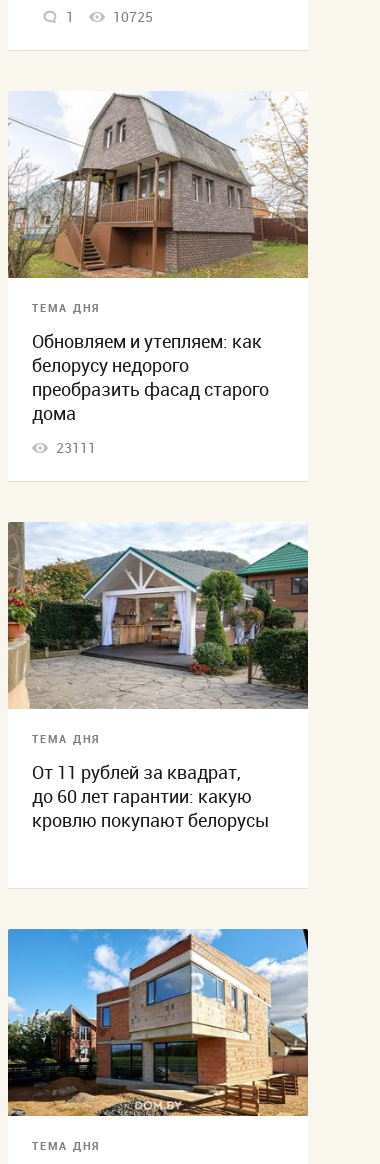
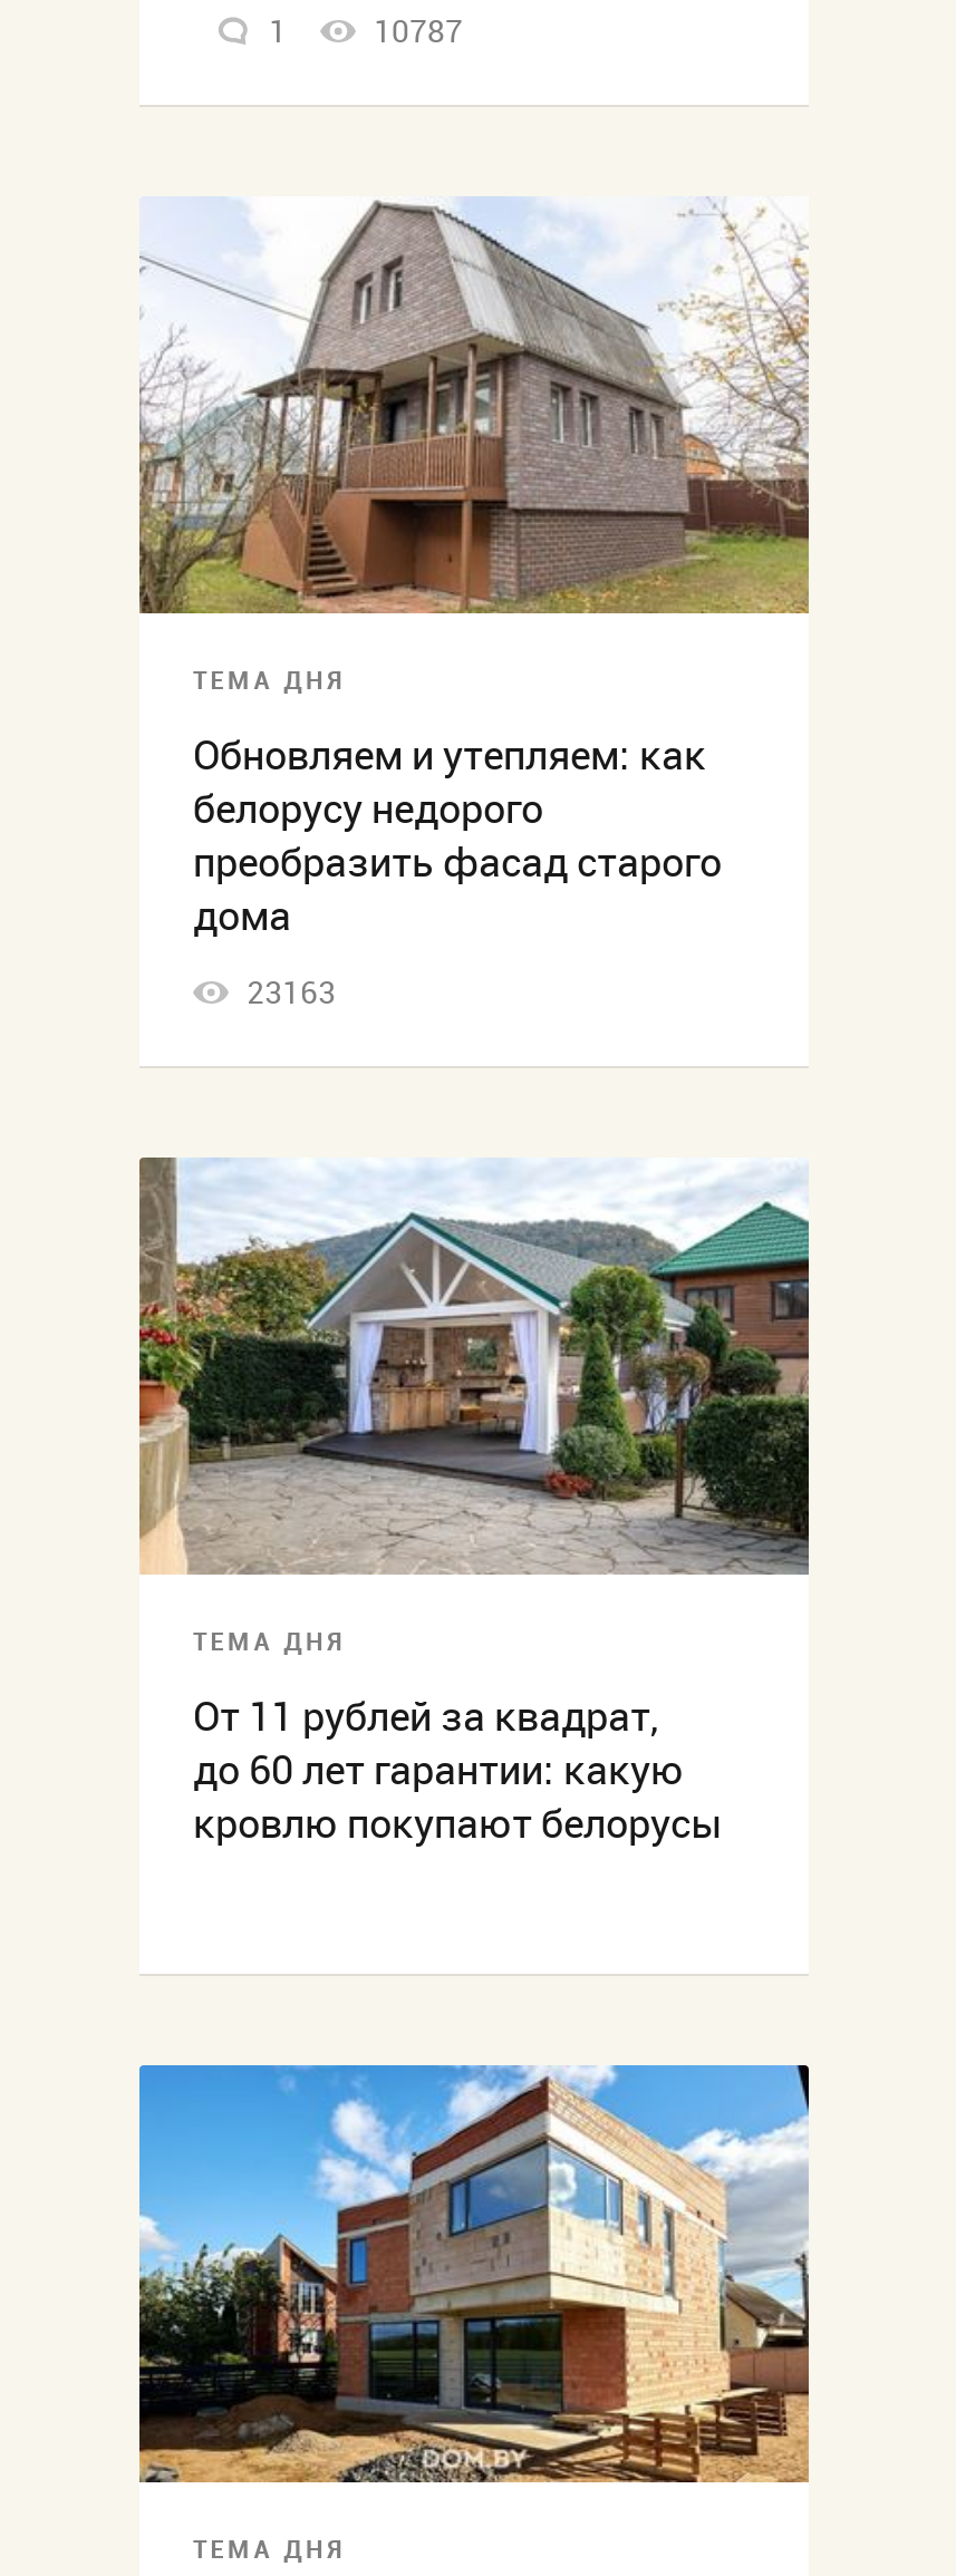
- 10725
+ 10787

- 23111
+ 23163
